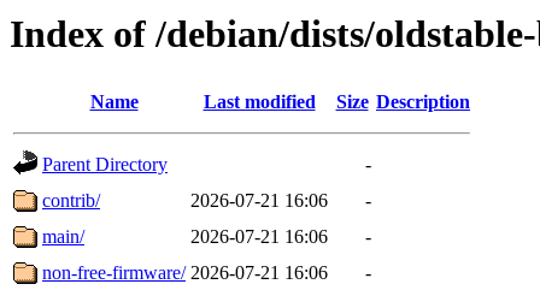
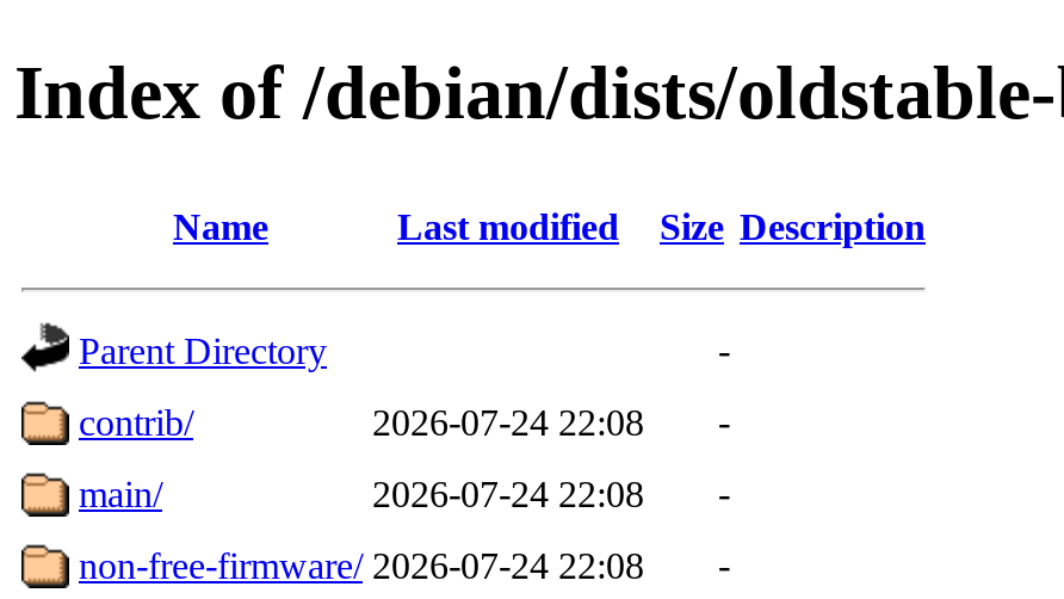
- 2026-07-21 16:06
+ 2026-07-24 22:08

- 2026-07-21 16:06
+ 2026-07-24 22:08

- non-free-firmware/ 2026-07-21 16:06
+ non-free-firmware/ 2026-07-24 22:08
